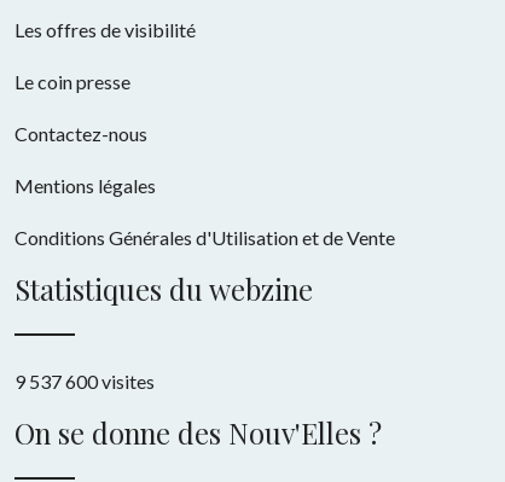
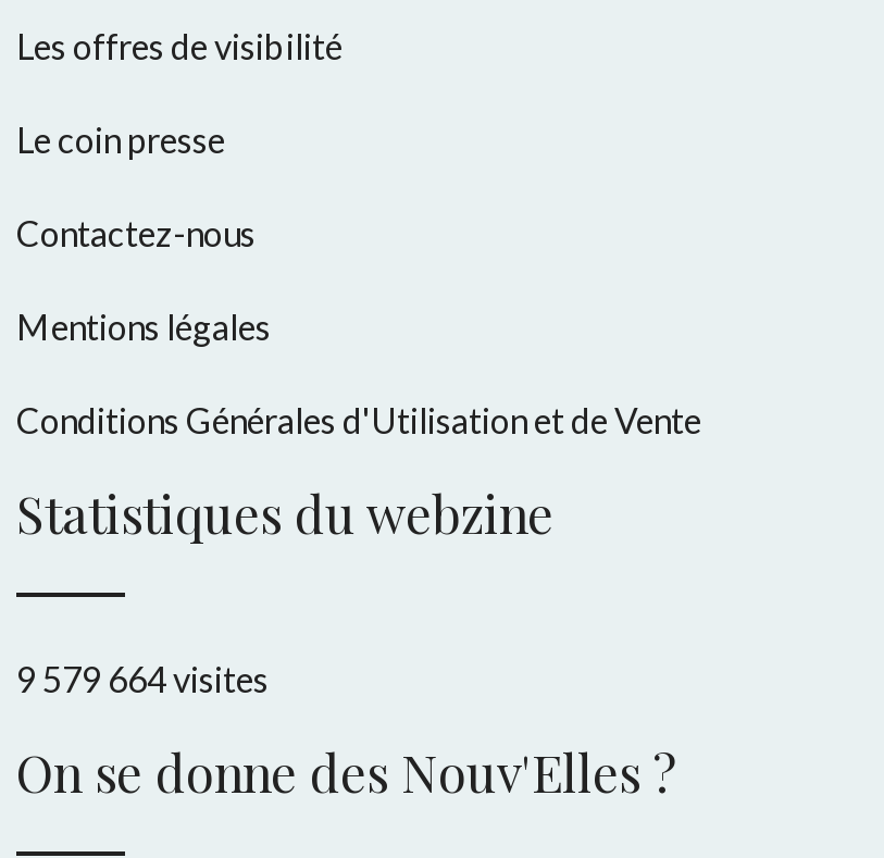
- 9 537 600 visites
+ 9 579 664 visites
